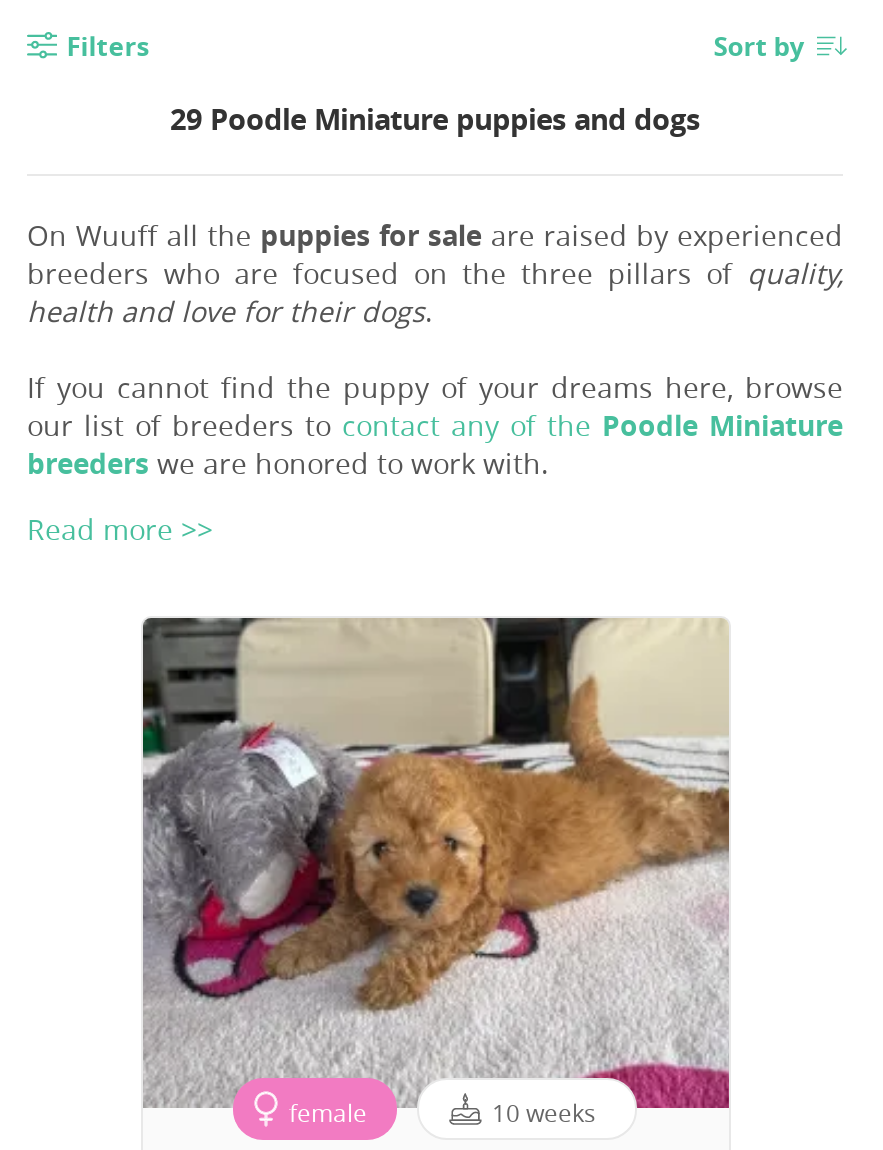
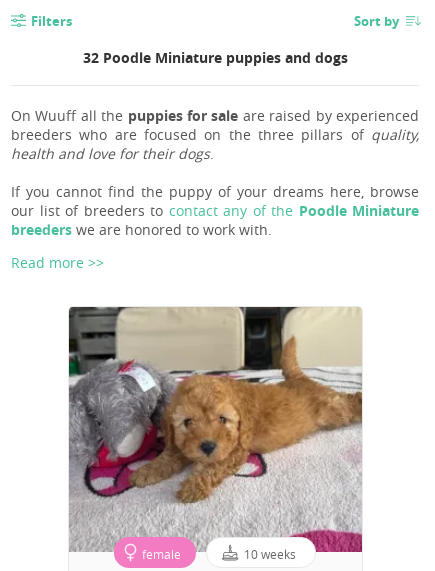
- 29 Poodle Miniature puppies and dogs
+ 32 Poodle Miniature puppies and dogs
